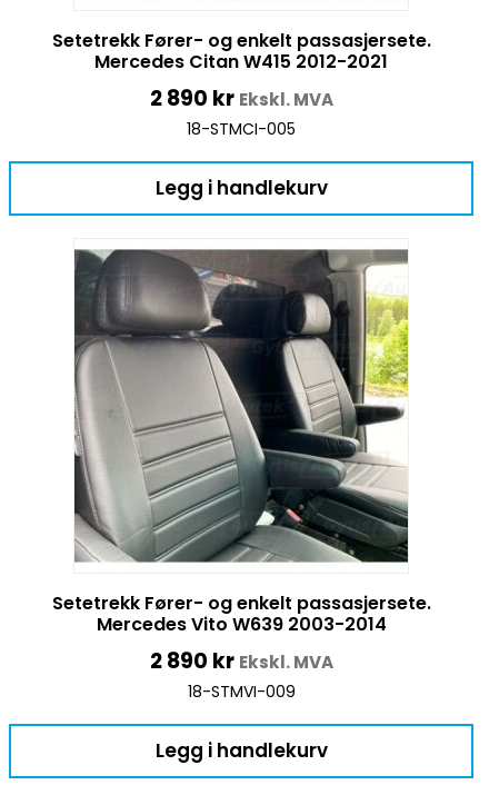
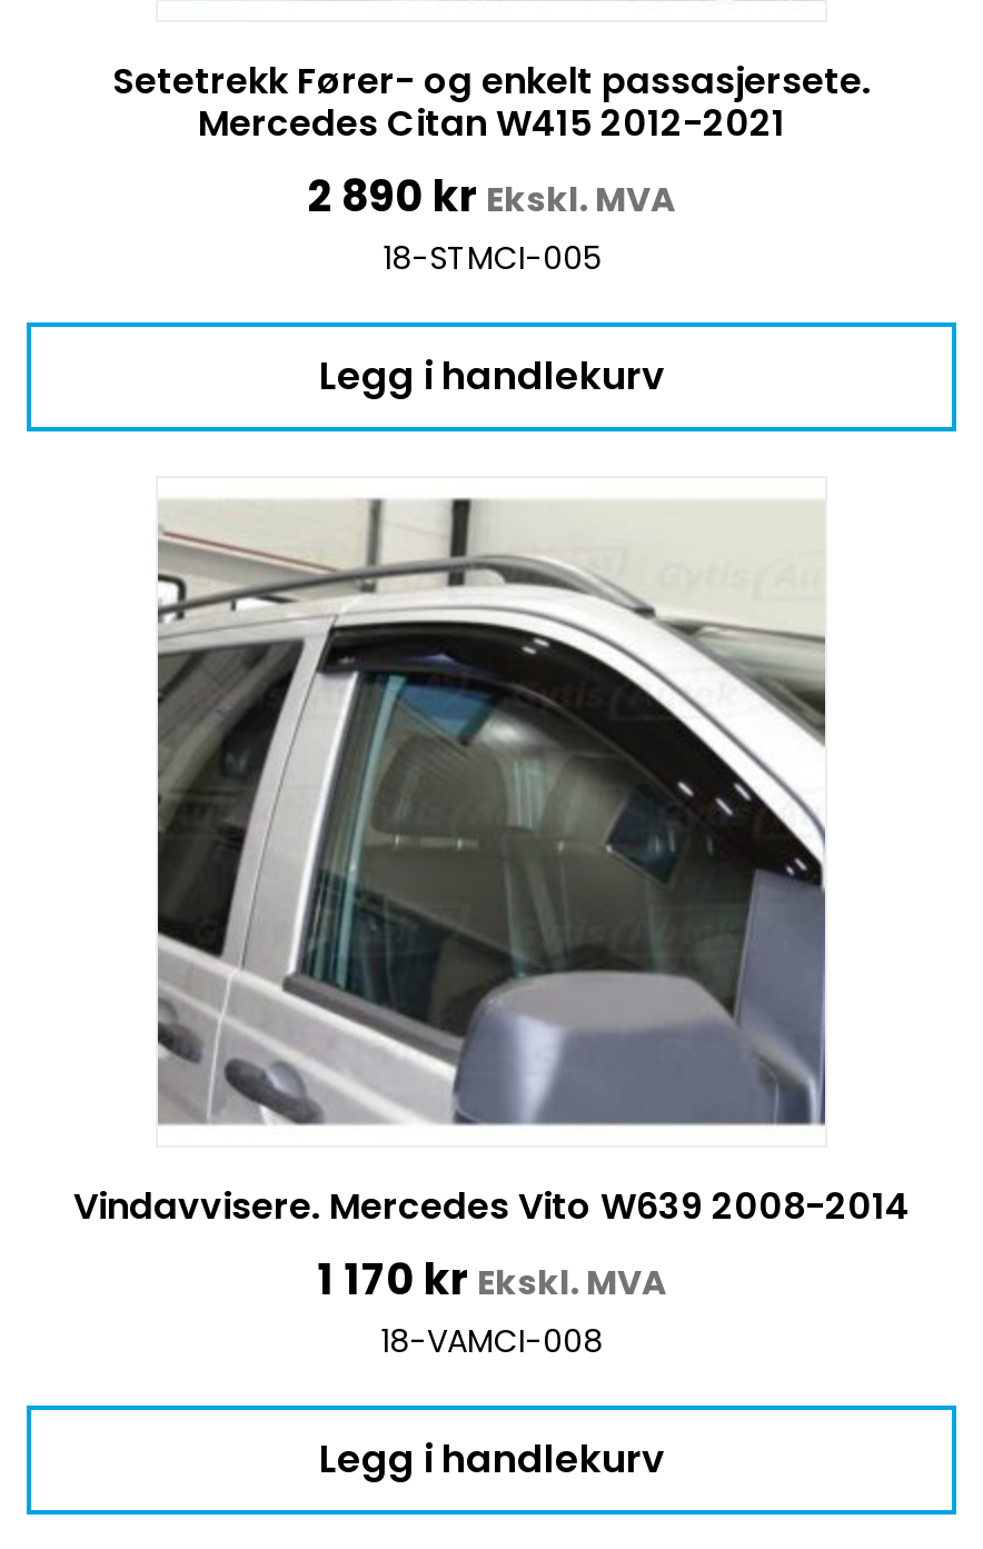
- [image]
- Setetrekk Fører- og enkelt passasjersete.
- Mercedes Vito W639 2003-2014
- 2 890 kr Ekskl. MVA
- 18-STMVI-009
+ [image]
+ Vindavvisere. Mercedes Vito W639 2008-2014
+ 1 170 kr Ekskl. MVA
+ 18-VAMCI-008
